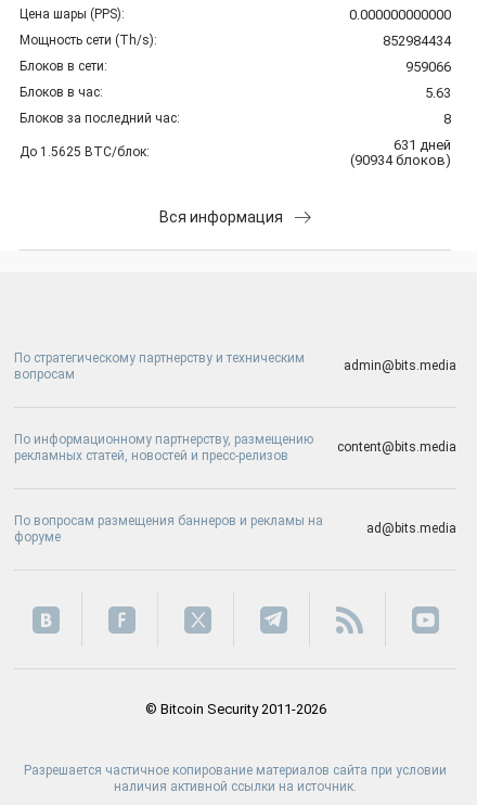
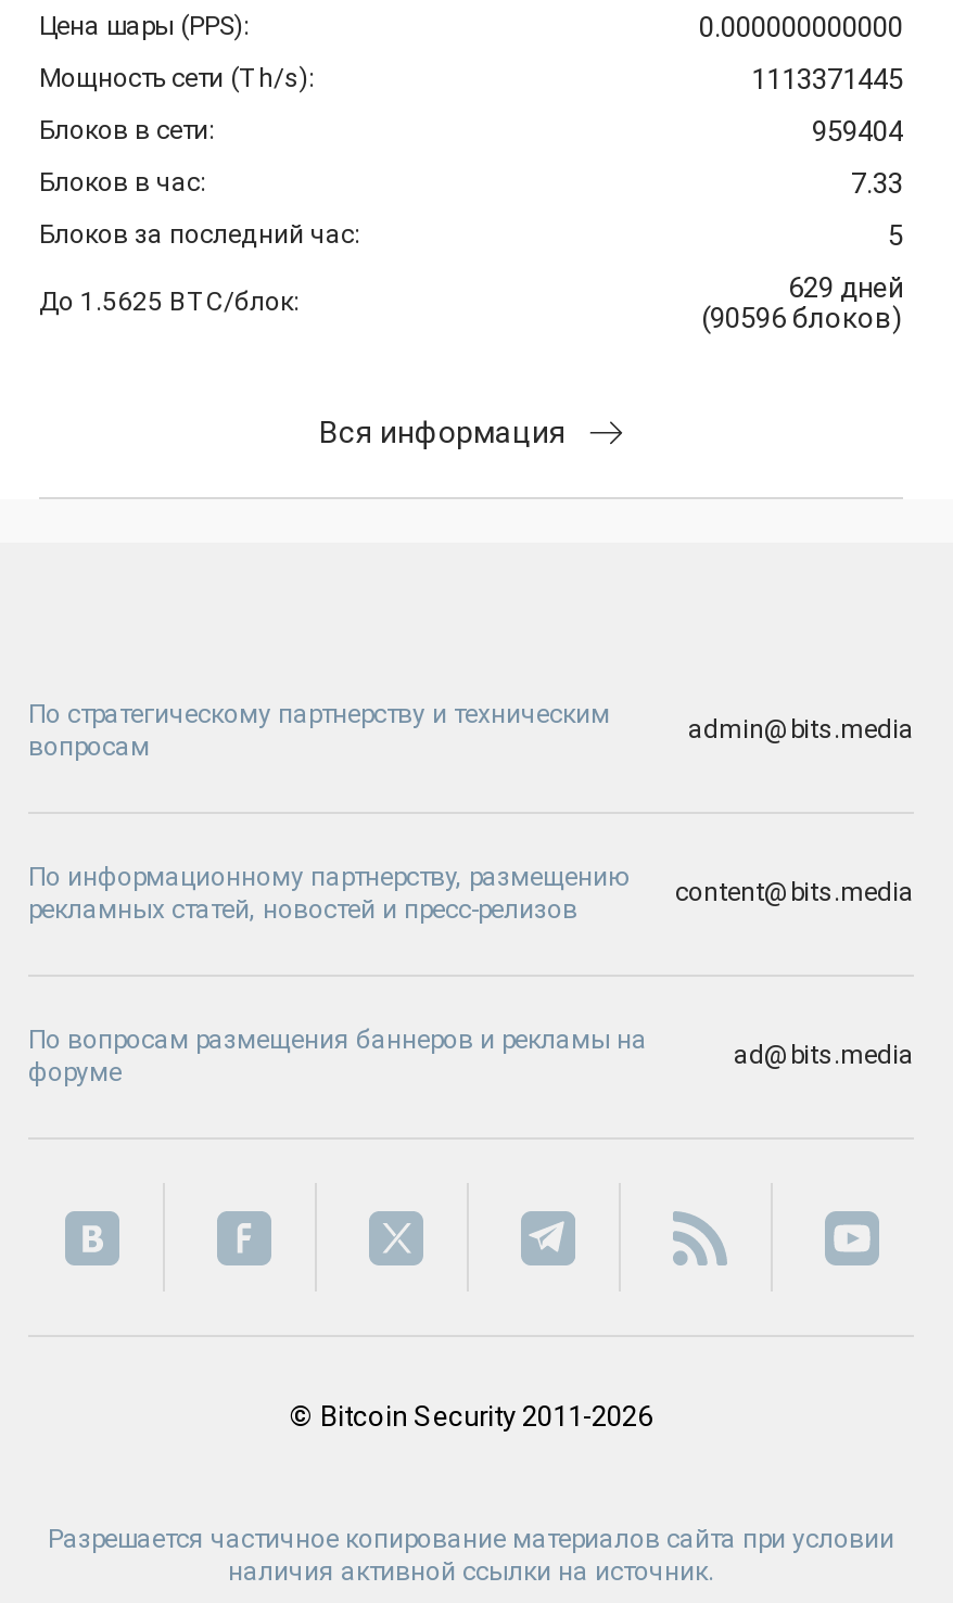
- 852984434
+ 1113371445

- 959066
+ 959404

- 5.63
+ 7.33

- 8
+ 5

- 631 дней
+ 629 дней

- (90934 блоков)
+ (90596 блоков)
